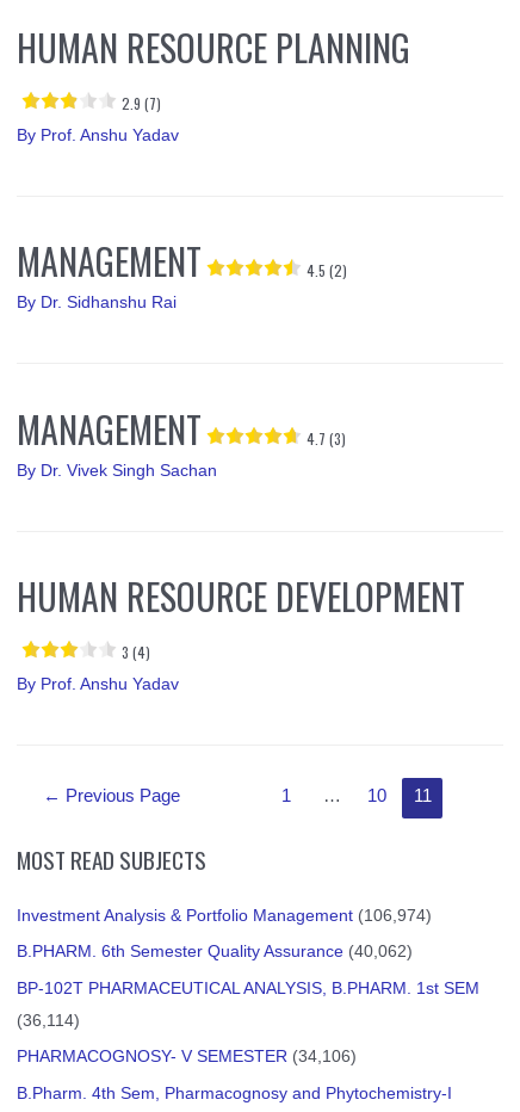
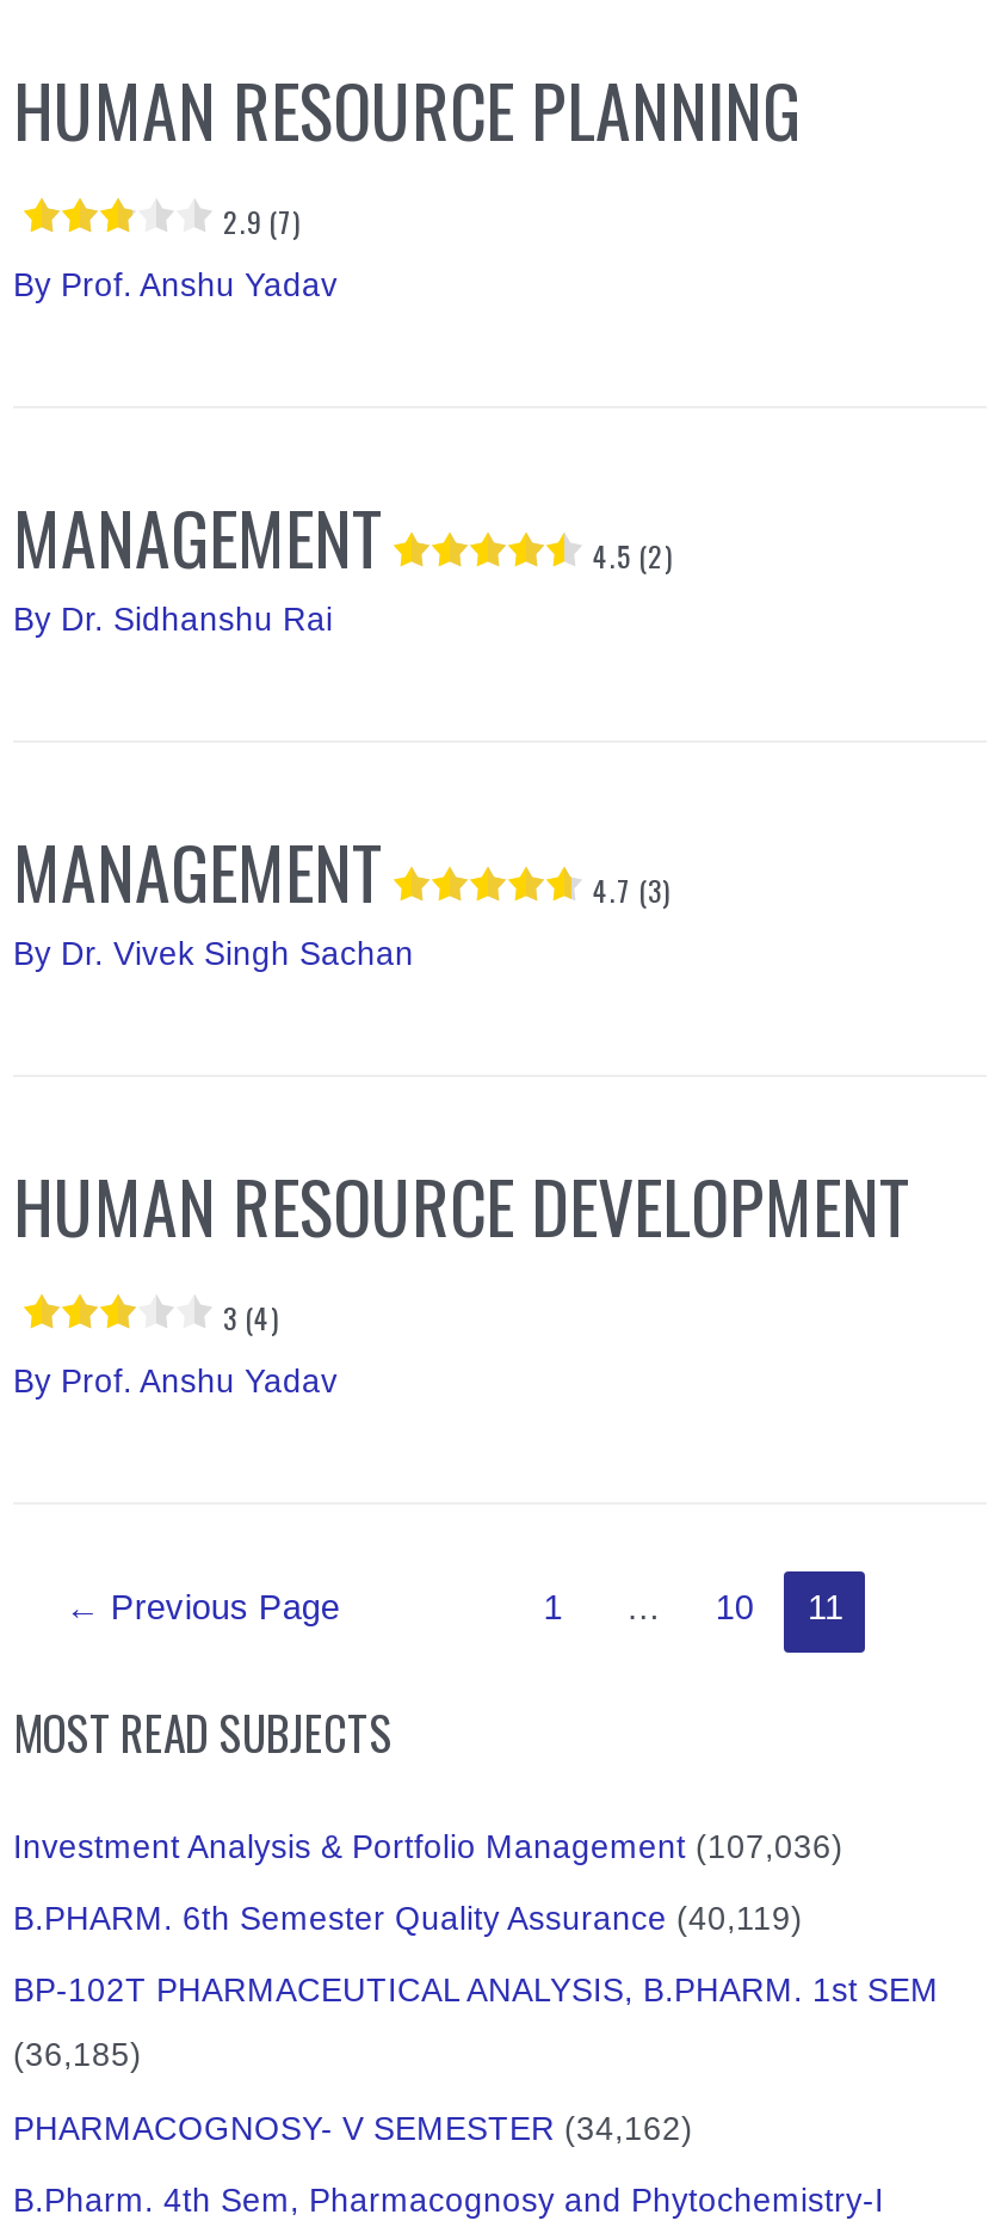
- Investment Analysis & Portfolio Management (106,974)
+ Investment Analysis & Portfolio Management (107,036)

- B.PHARM. 6th Semester Quality Assurance (40,062)
+ B.PHARM. 6th Semester Quality Assurance (40,119)

- (36,114)
+ (36,185)

- PHARMACOGNOSY- V SEMESTER (34,106)
+ PHARMACOGNOSY- V SEMESTER (34,162)
